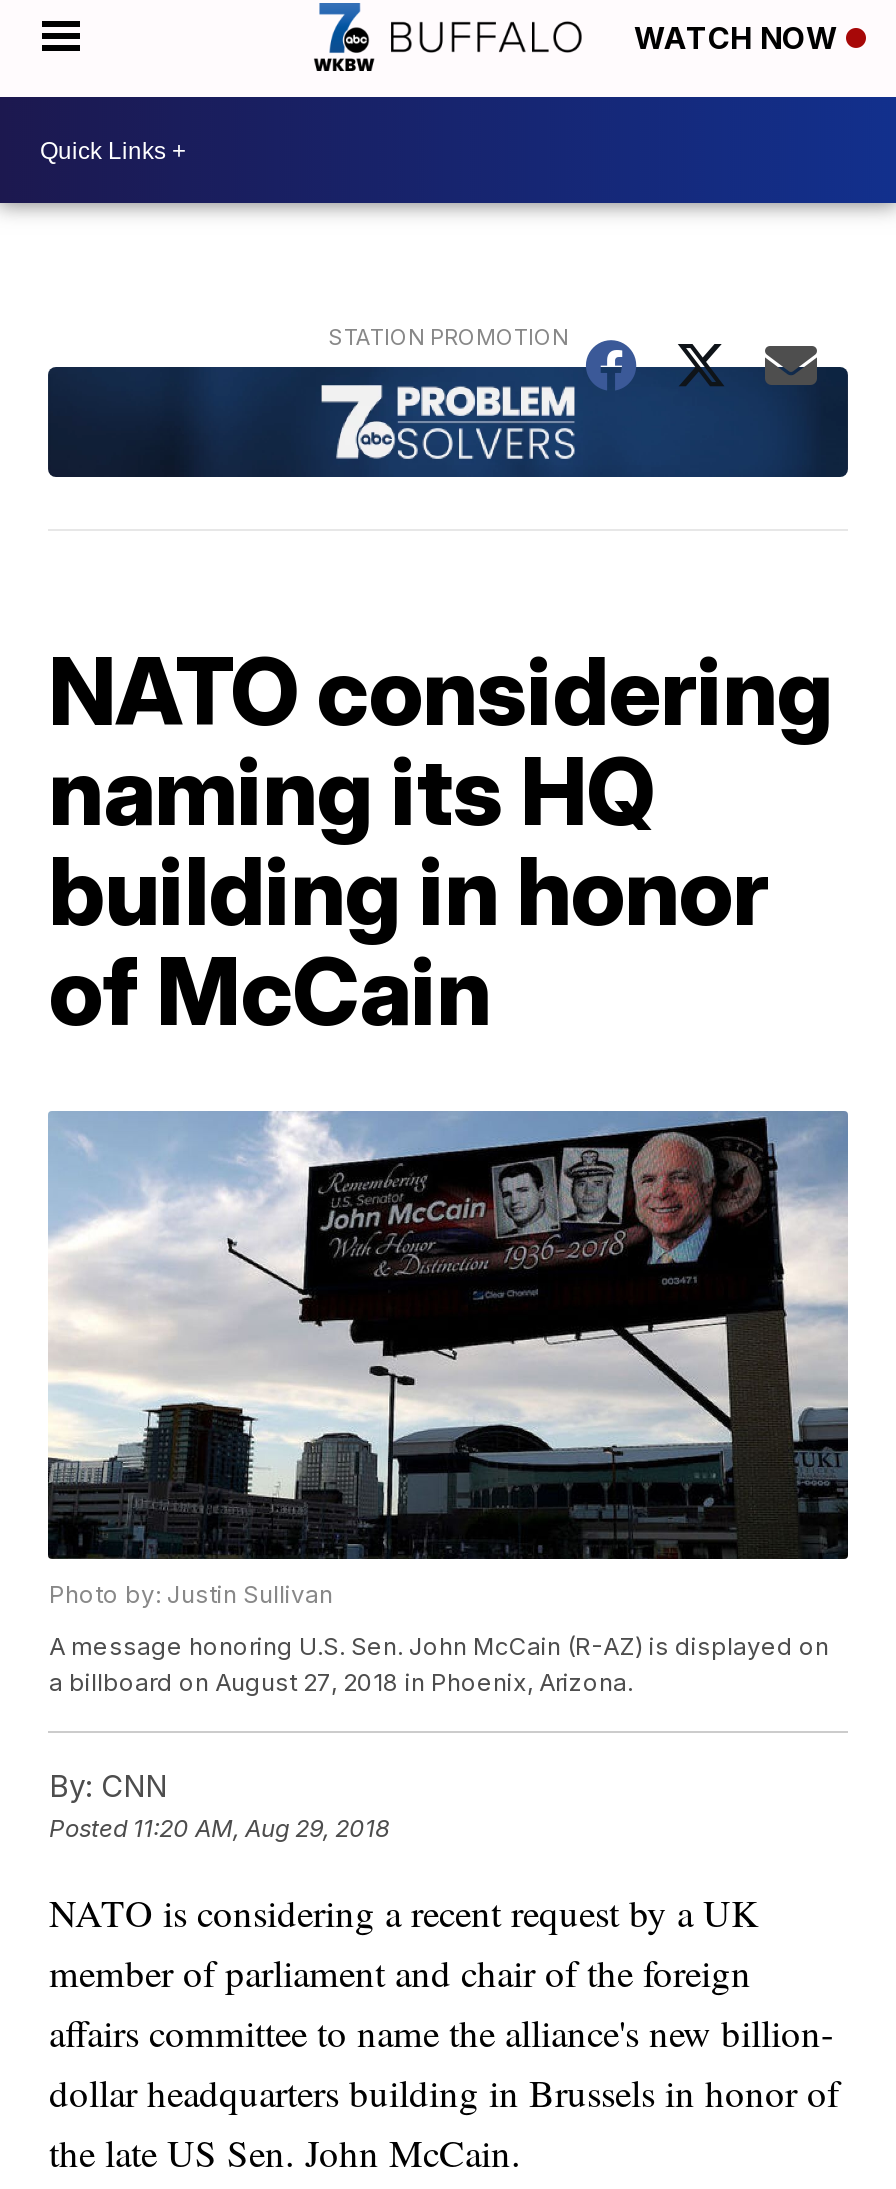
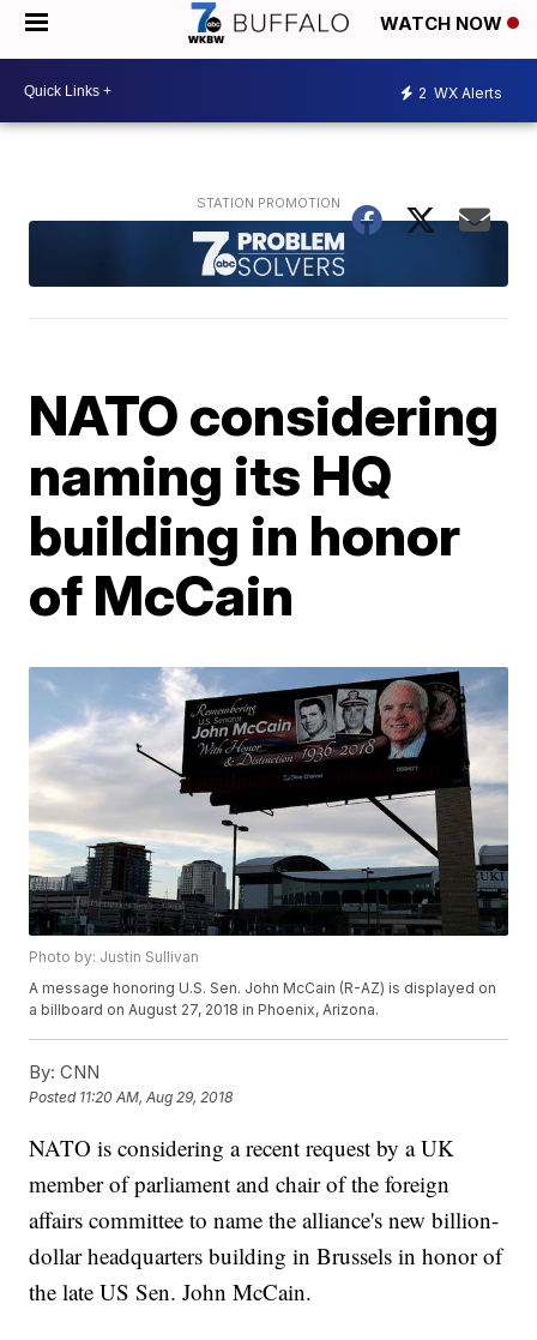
+ 2 WX Alerts
